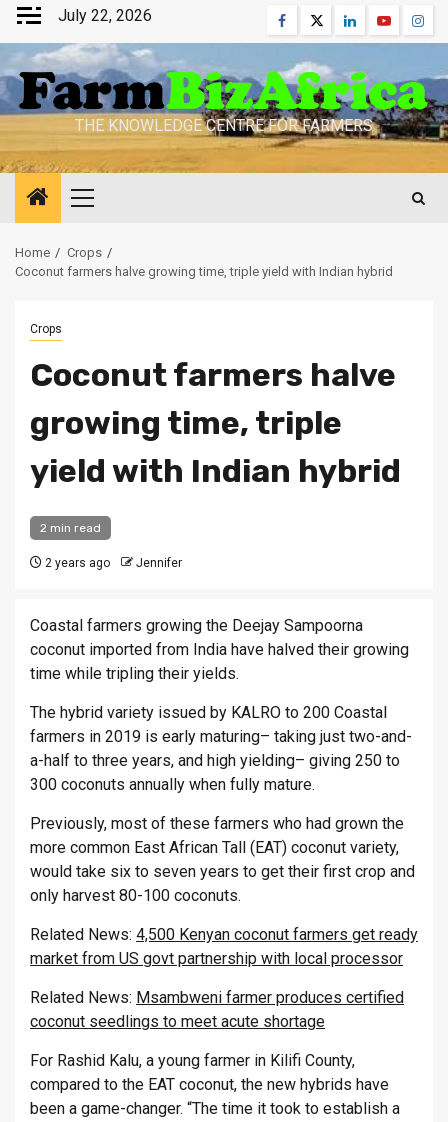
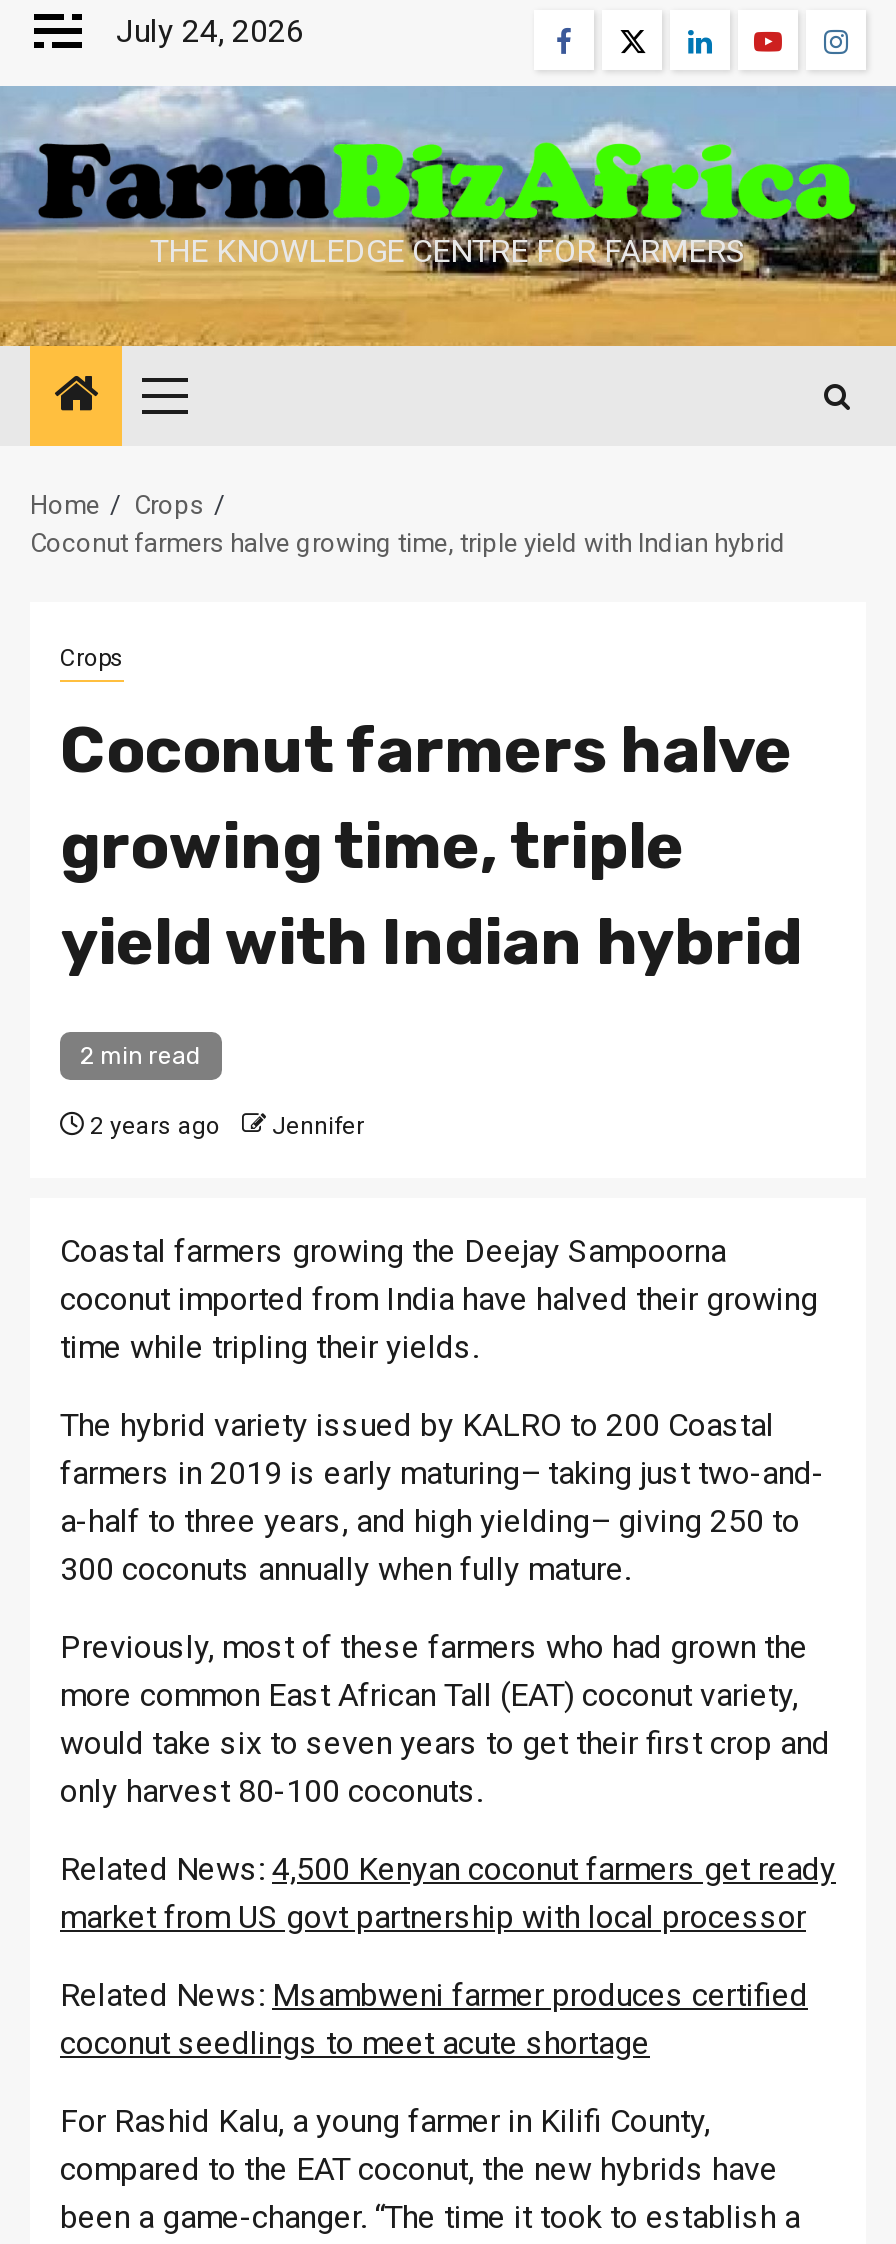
- July 22, 2026
+ July 24, 2026
